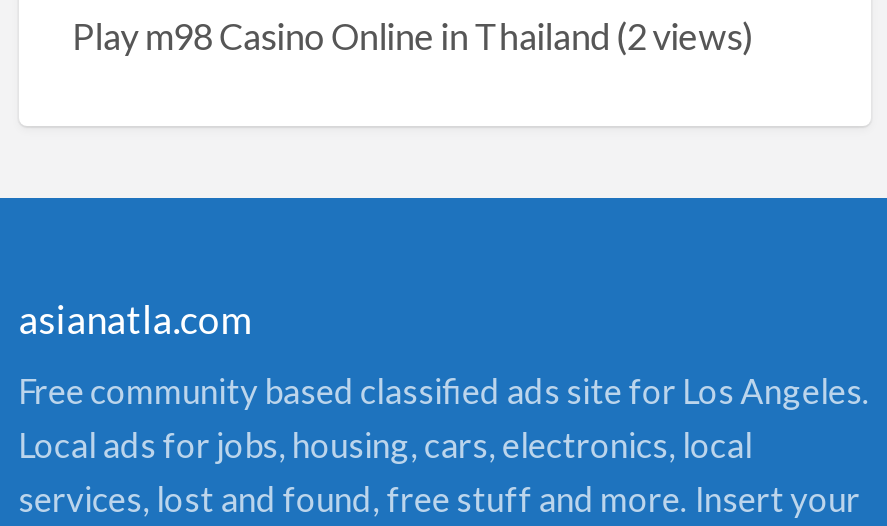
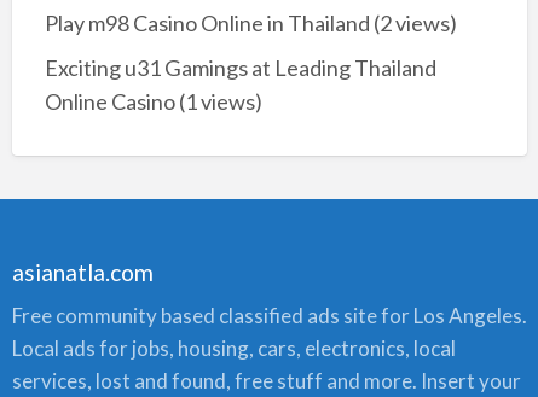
+ Exciting u31 Gamings at Leading Thailand
+ Online Casino (1 views)
